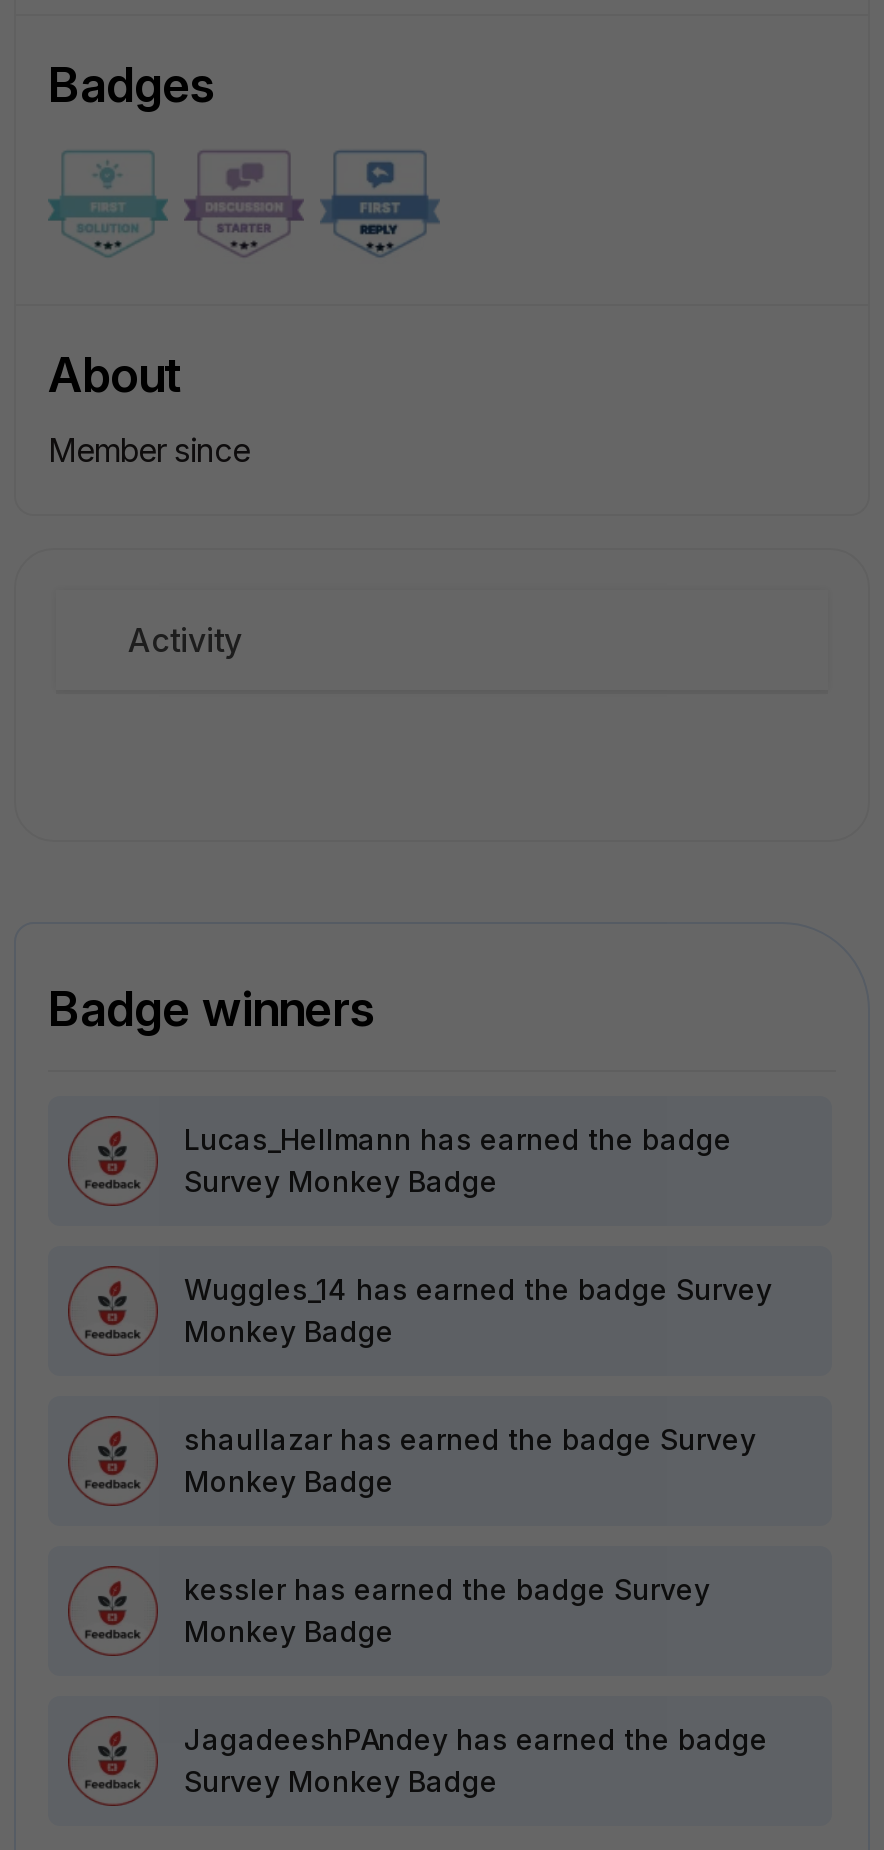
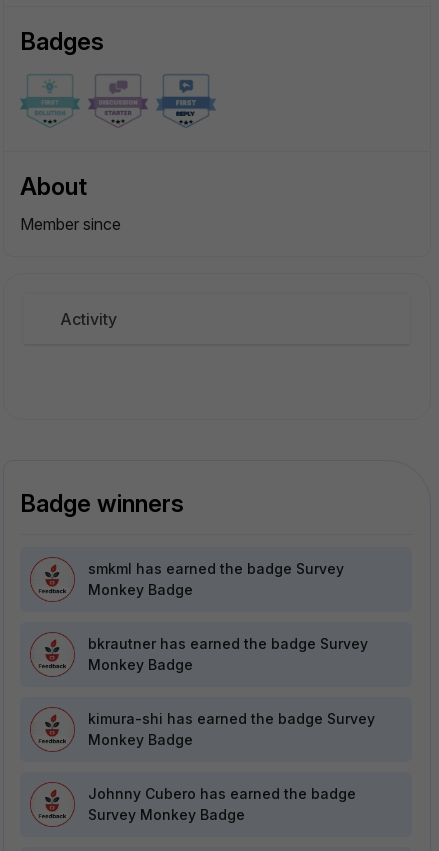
- Lucas_Hellmann has earned the badge
- Survey Monkey Badge
- Wuggles_14 has earned the badge Survey
+ smkml has earned the badge Survey

- shaullazar has earned the badge Survey
+ bkrautner has earned the badge Survey

- kessler has earned the badge Survey
+ kimura-shi has earned the badge Survey

- JagadeeshPAndey has earned the badge
+ Johnny Cubero has earned the badge
